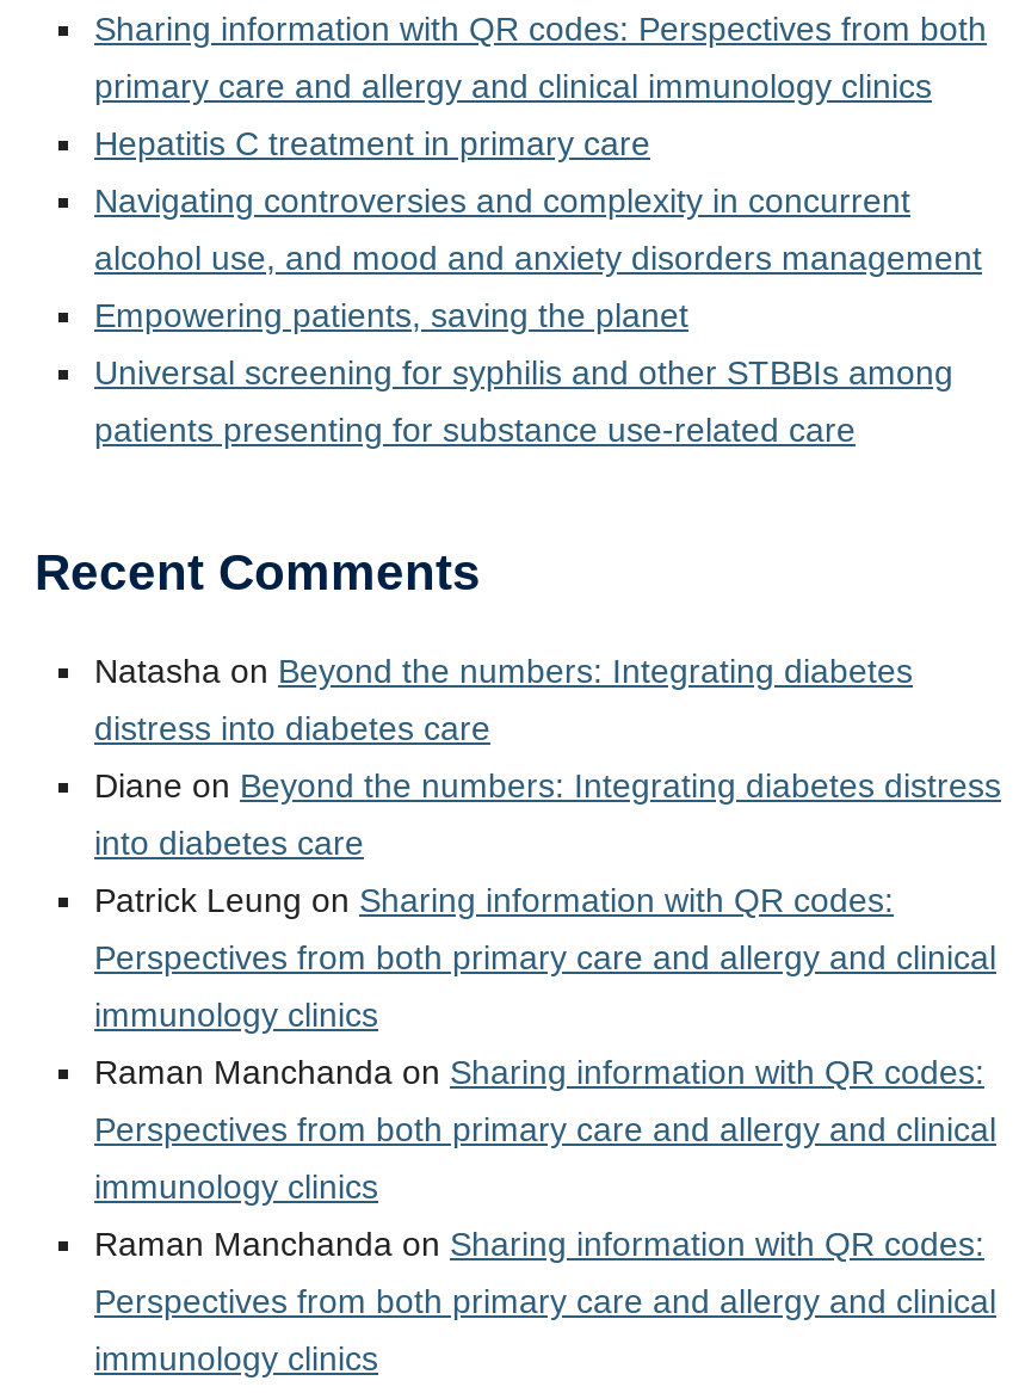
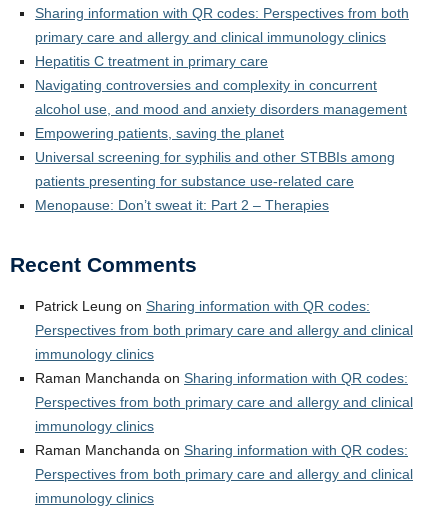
+ Menopause: Don’t sweat it: Part 2 – Therapies

moved down: Recent Comments

- Natasha on Beyond the numbers: Integrating diabetes
- distress into diabetes care
- Diane on Beyond the numbers: Integrating diabetes distress
- into diabetes care
